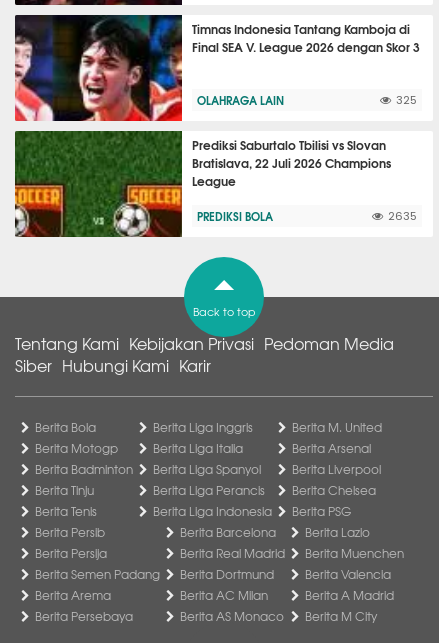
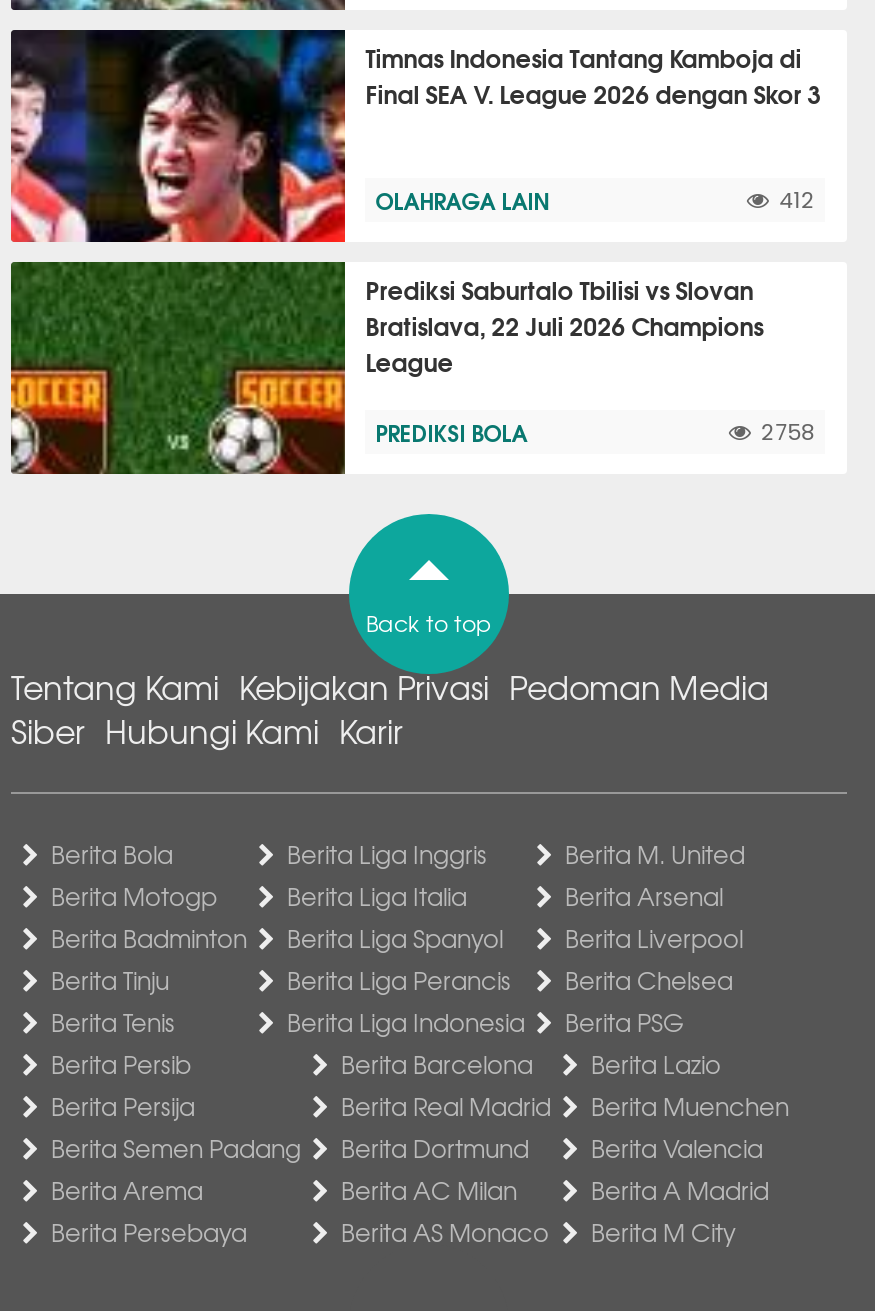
- 325
+ 412

- 2635
+ 2758
